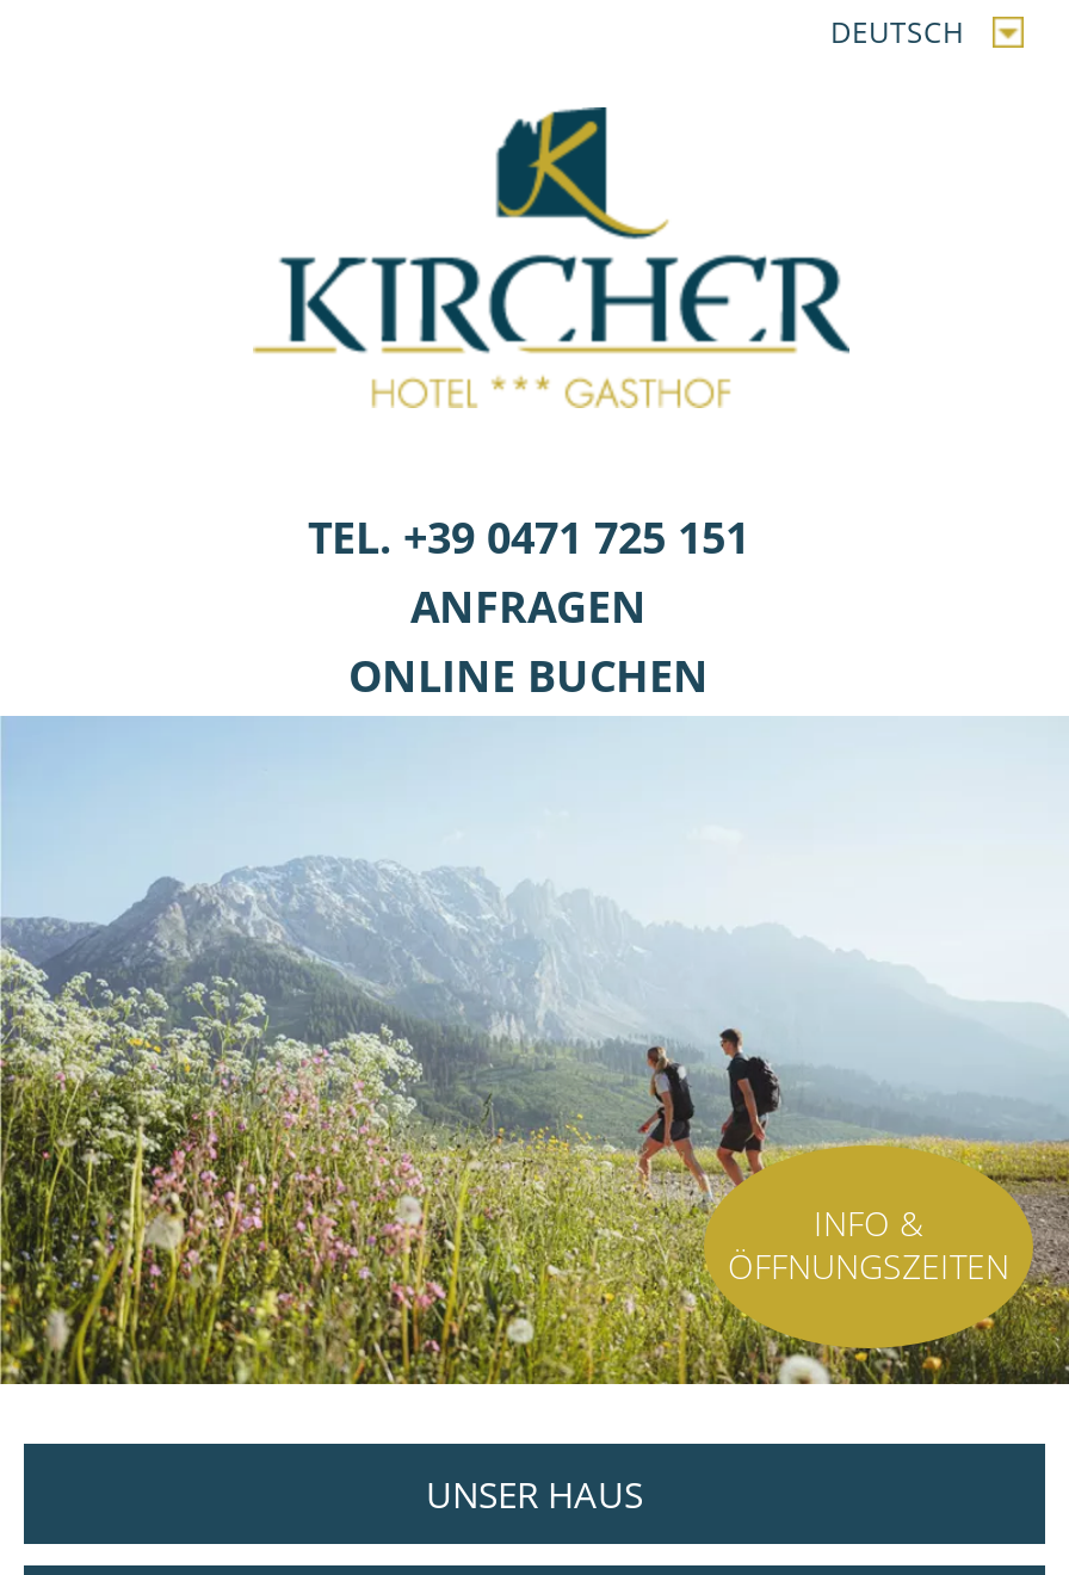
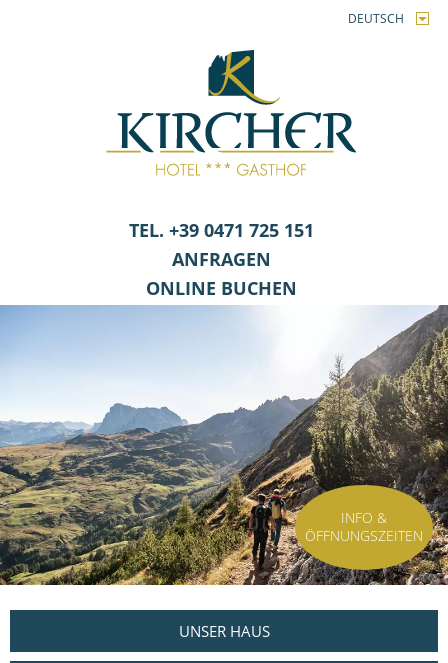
- [image]
+ [image]
